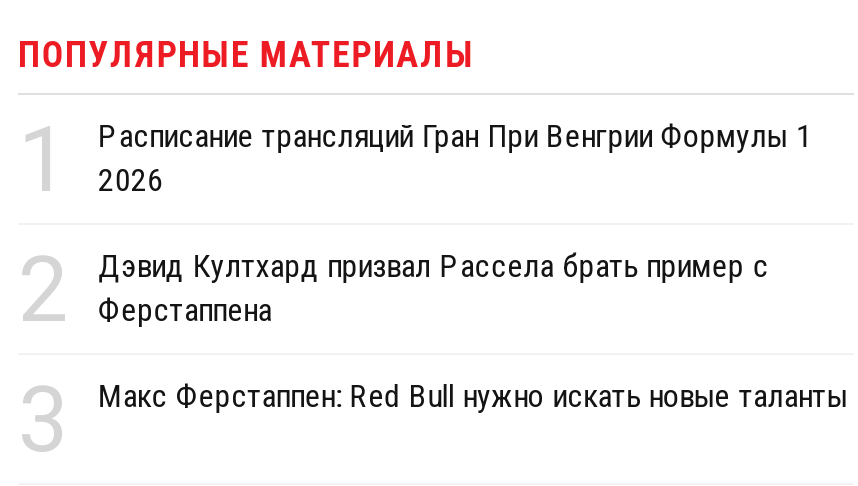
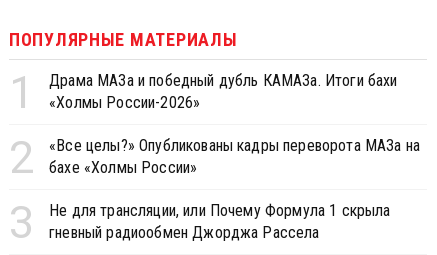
- Расписание трансляций Гран При Венгрии Формулы 1
- 2026
+ Драма МАЗа и победный дубль КАМАЗа. Итоги бахи
+ «Холмы России-2026»

- Дэвид Култхард призвал Рассела брать пример с
- Ферстаппена
+ «Все целы?» Опубликованы кадры переворота МАЗа на
+ бахе «Холмы России»

- Макс Ферстаппен: Red Bull нужно искать новые таланты
+ Не для трансляции, или Почему Формула 1 скрыла
+ гневный радиообмен Джорджа Рассела
